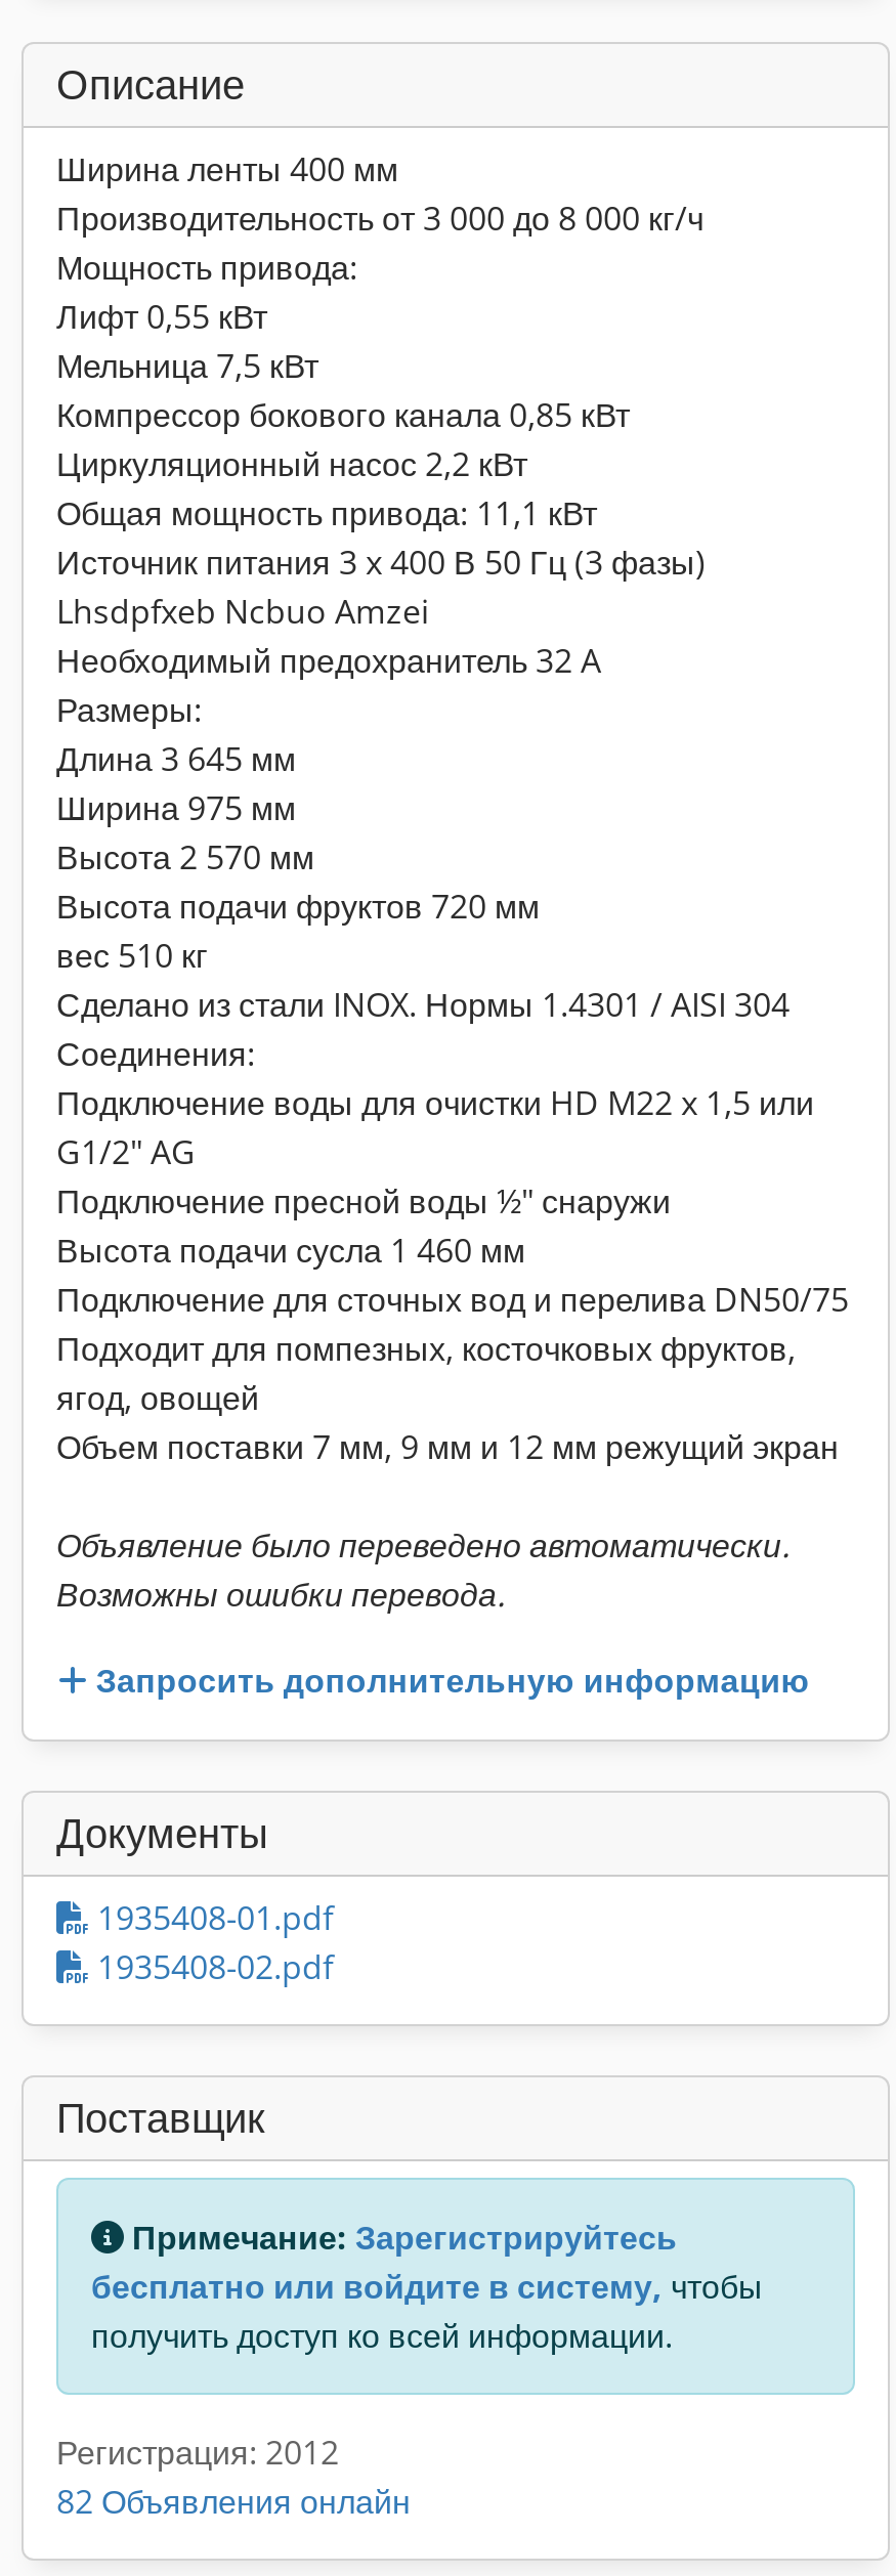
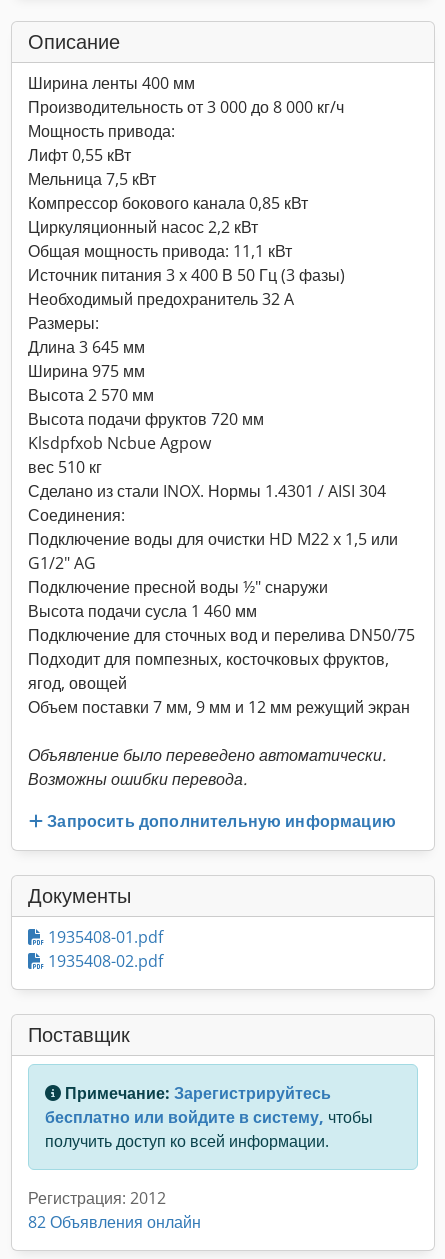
- Lhsdpfxeb Ncbuo Amzei

moved up: Необходимый предохранитель 32 A | Размеры: | Длина 3 645 мм | Ширина 975 мм | Высота 2 570 мм | Высота подачи фруктов 720 мм

+ Klsdpfxob Ncbue Agpow
